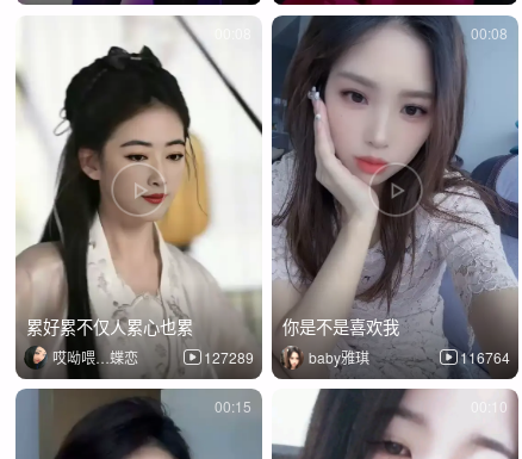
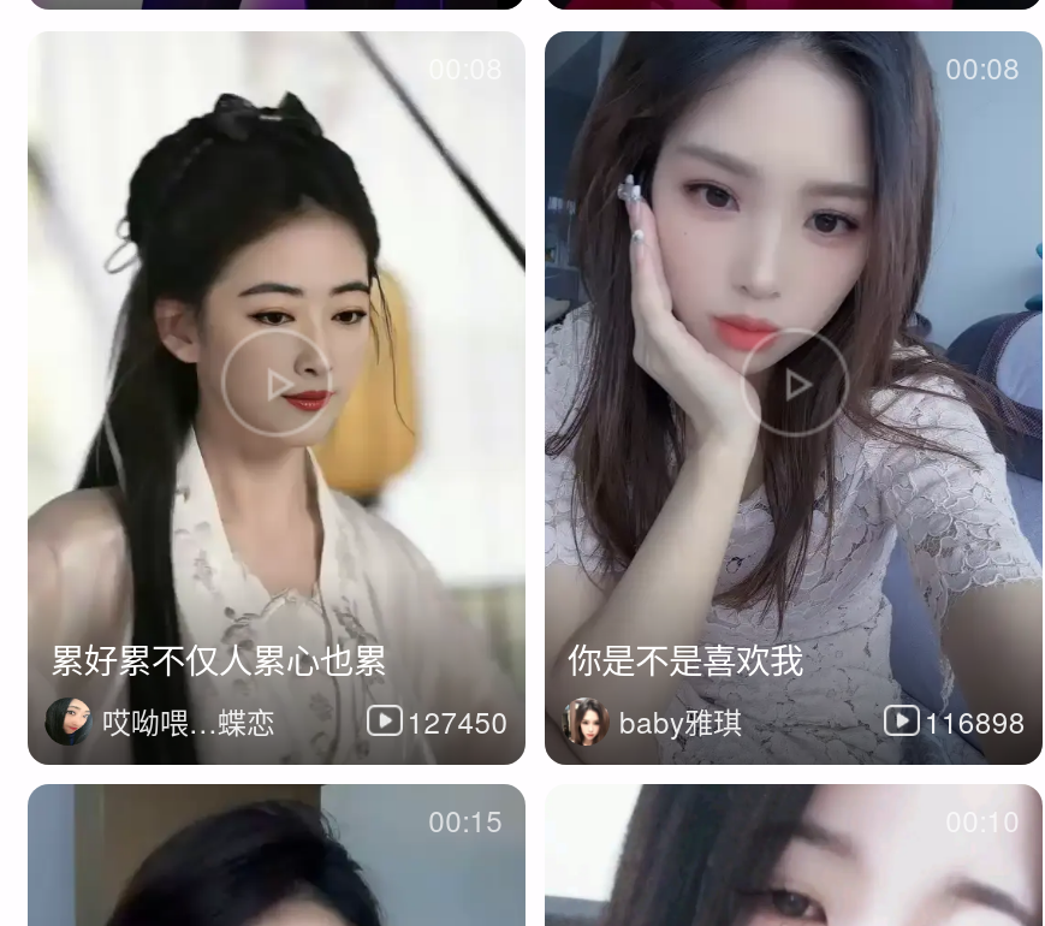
- 127289
+ 127450

- 116764
+ 116898
